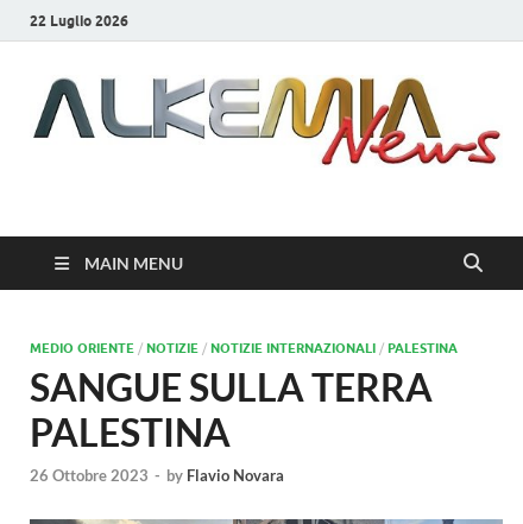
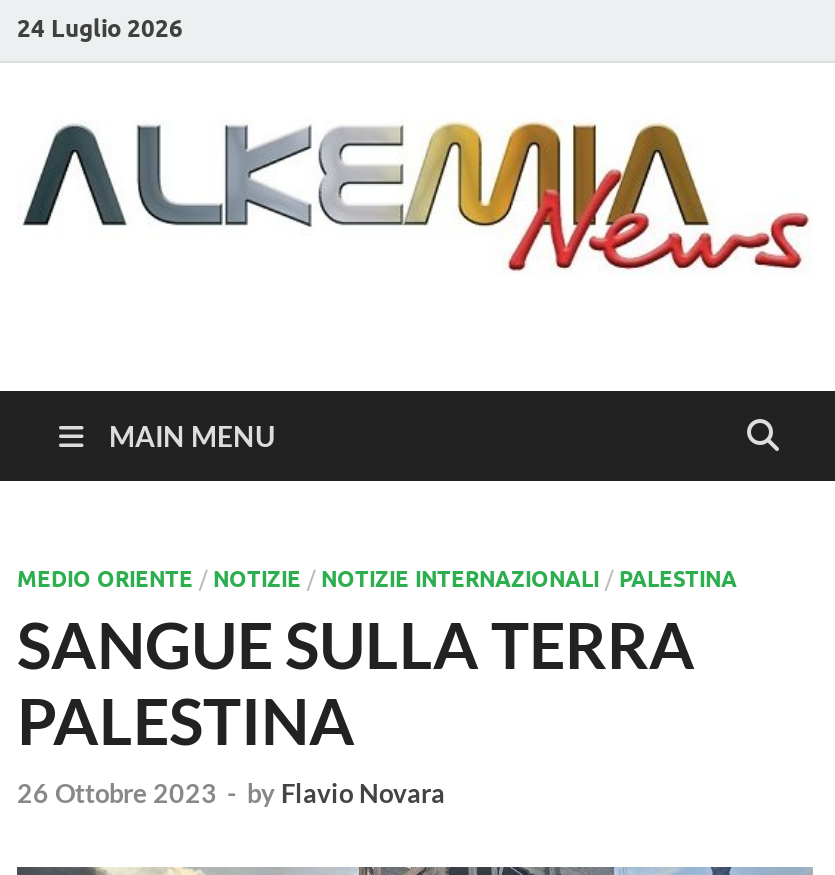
- 22 Luglio 2026
+ 24 Luglio 2026
